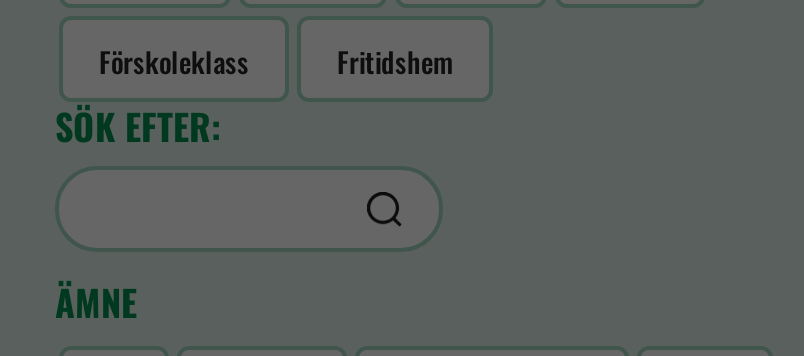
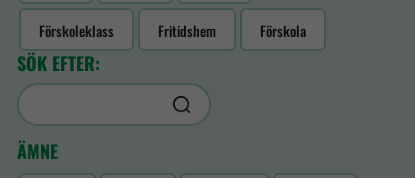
+ Förskola
